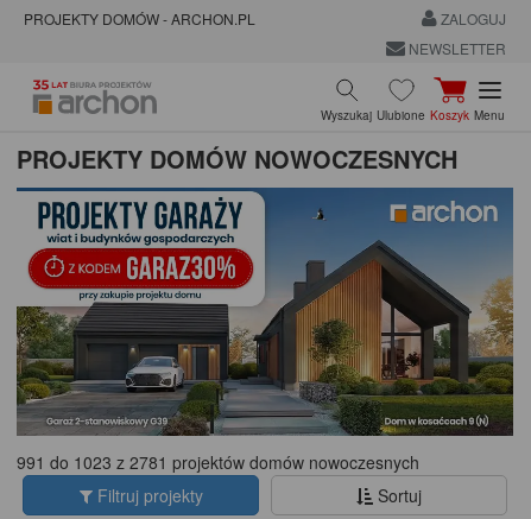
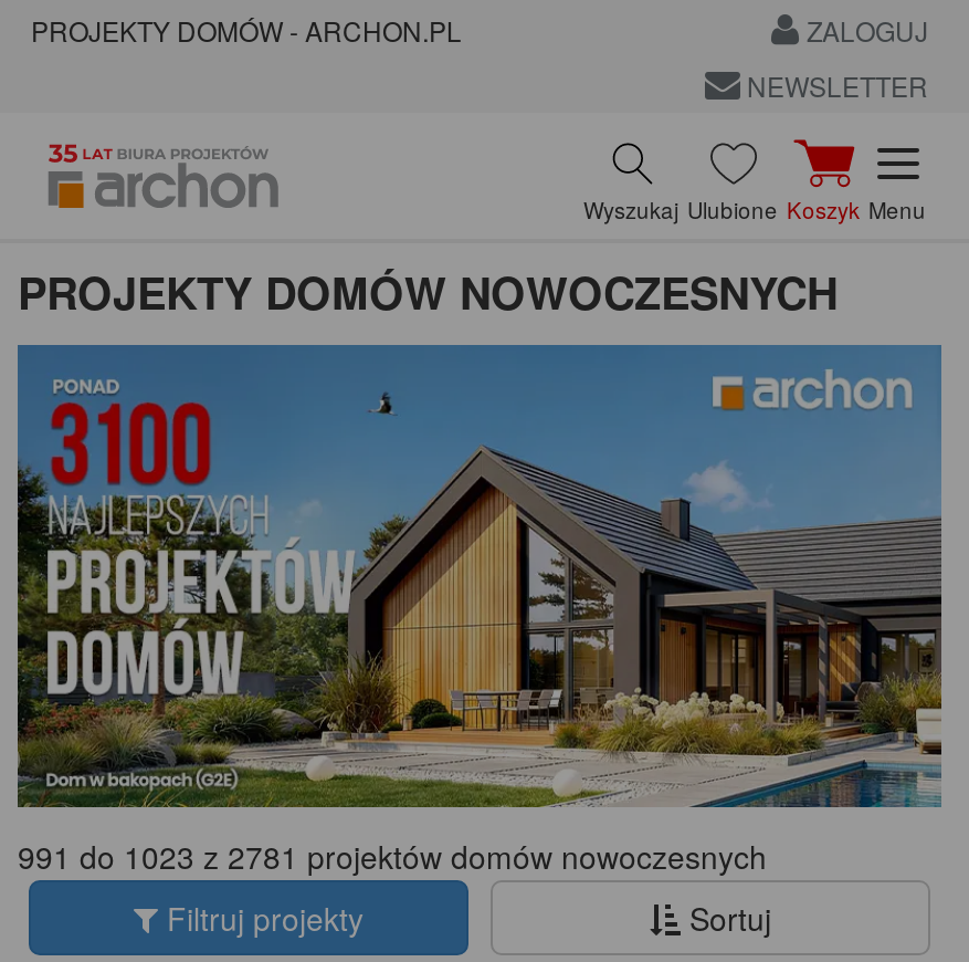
- [image]
+ [image]
